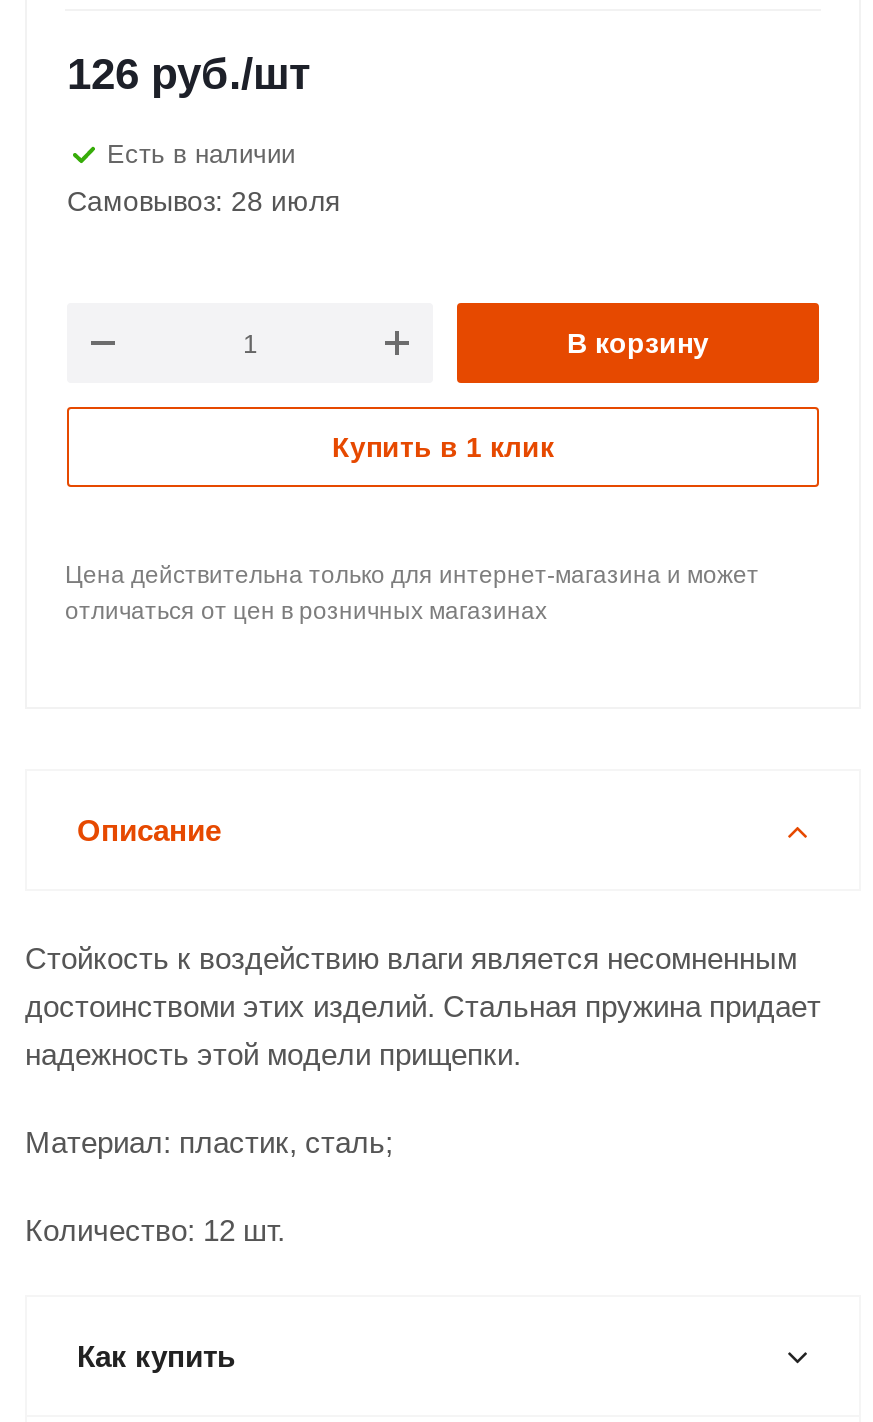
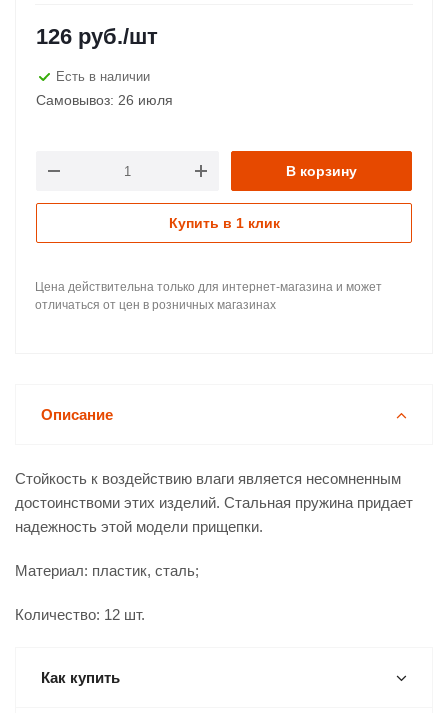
- Самовывоз: 28 июля
+ Самовывоз: 26 июля
